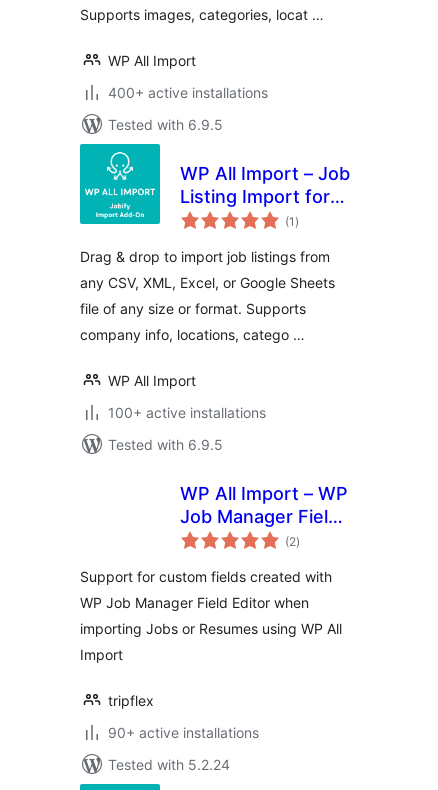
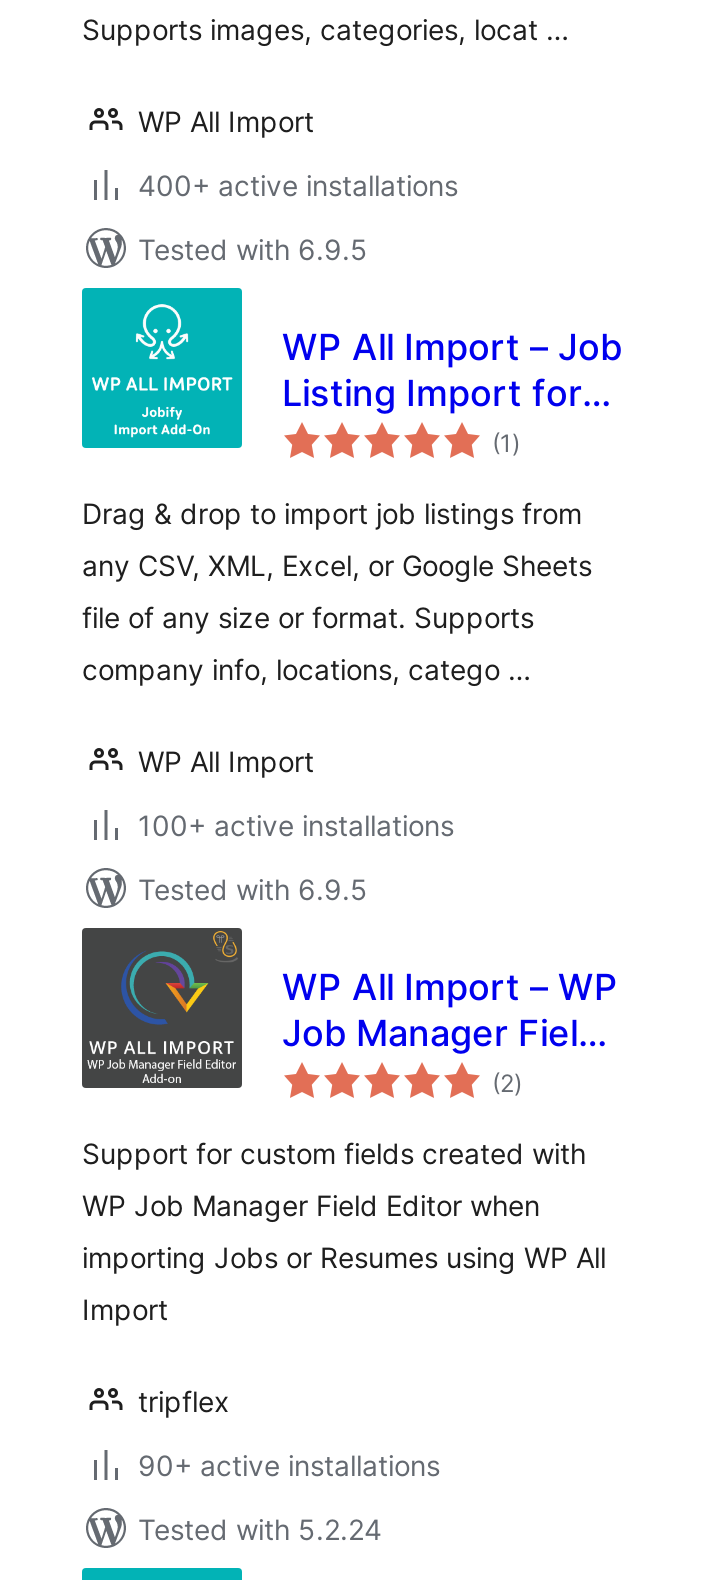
+ [image]
